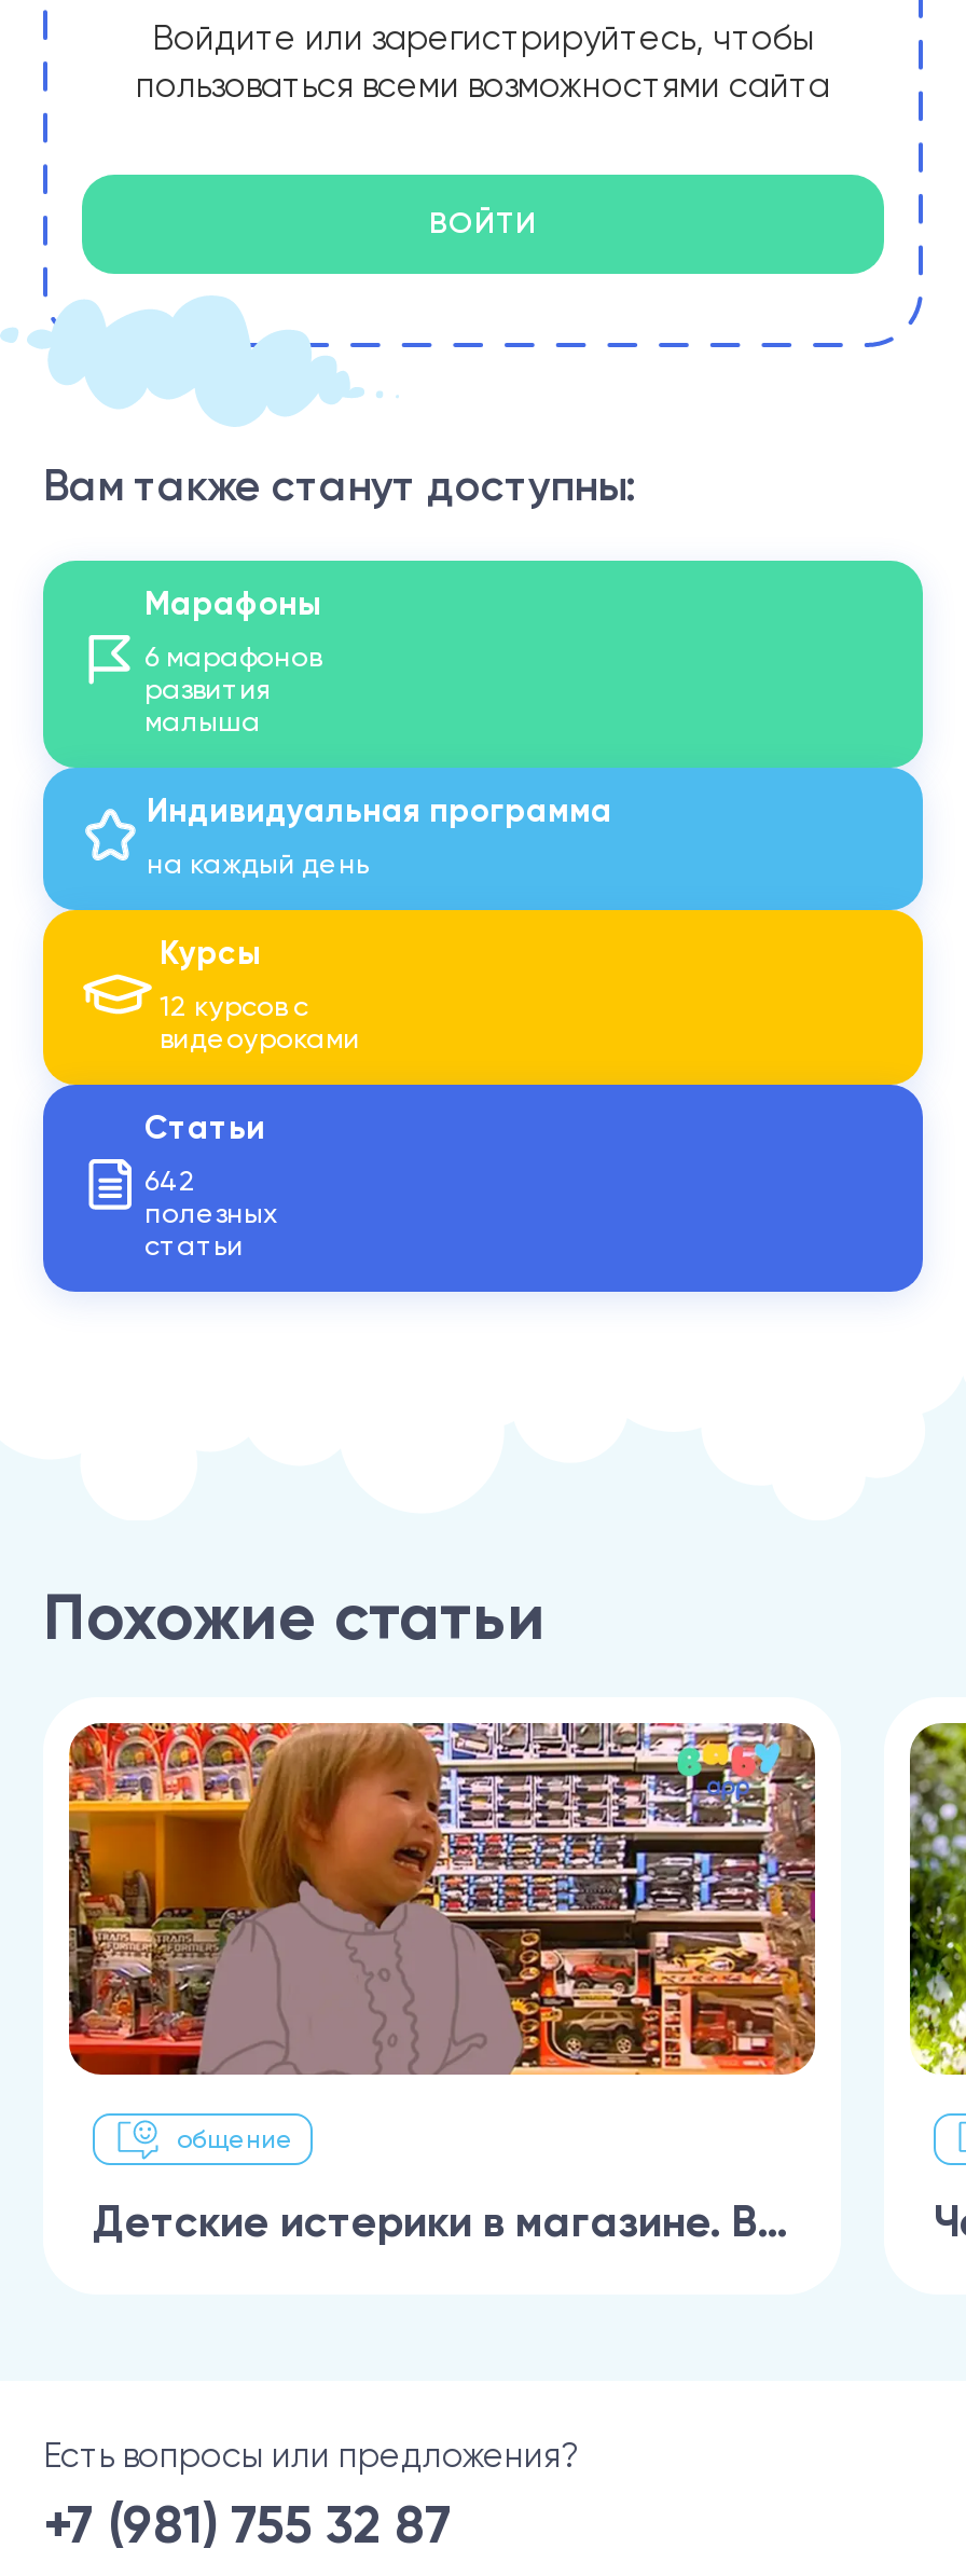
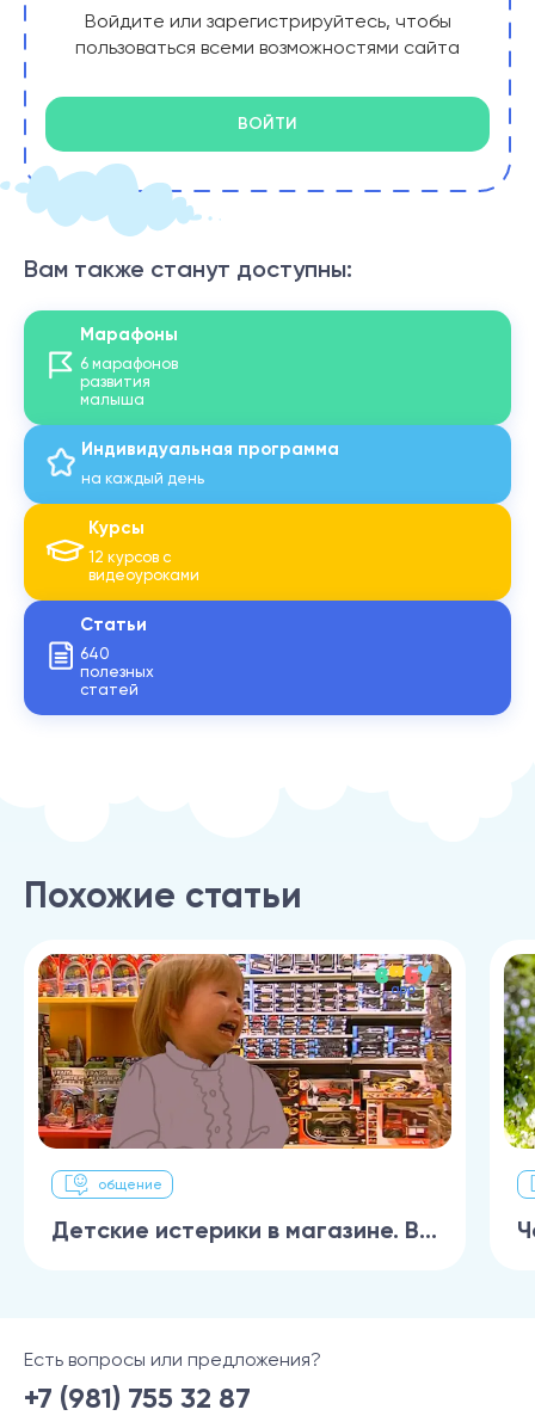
- 642
+ 640

- статьи
+ статей
